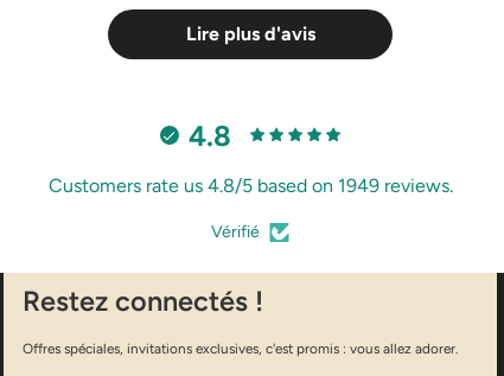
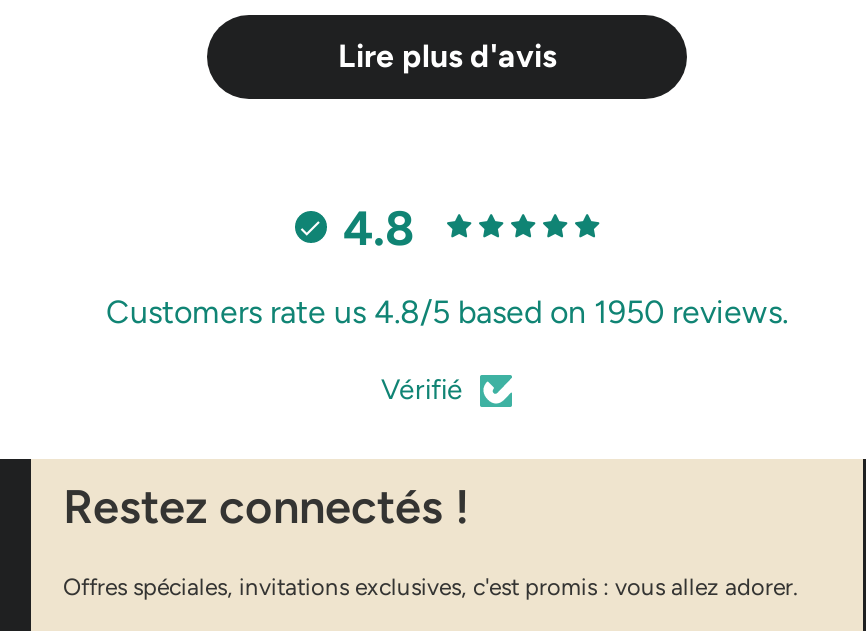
- Customers rate us 4.8/5 based on 1949 reviews.
+ Customers rate us 4.8/5 based on 1950 reviews.
